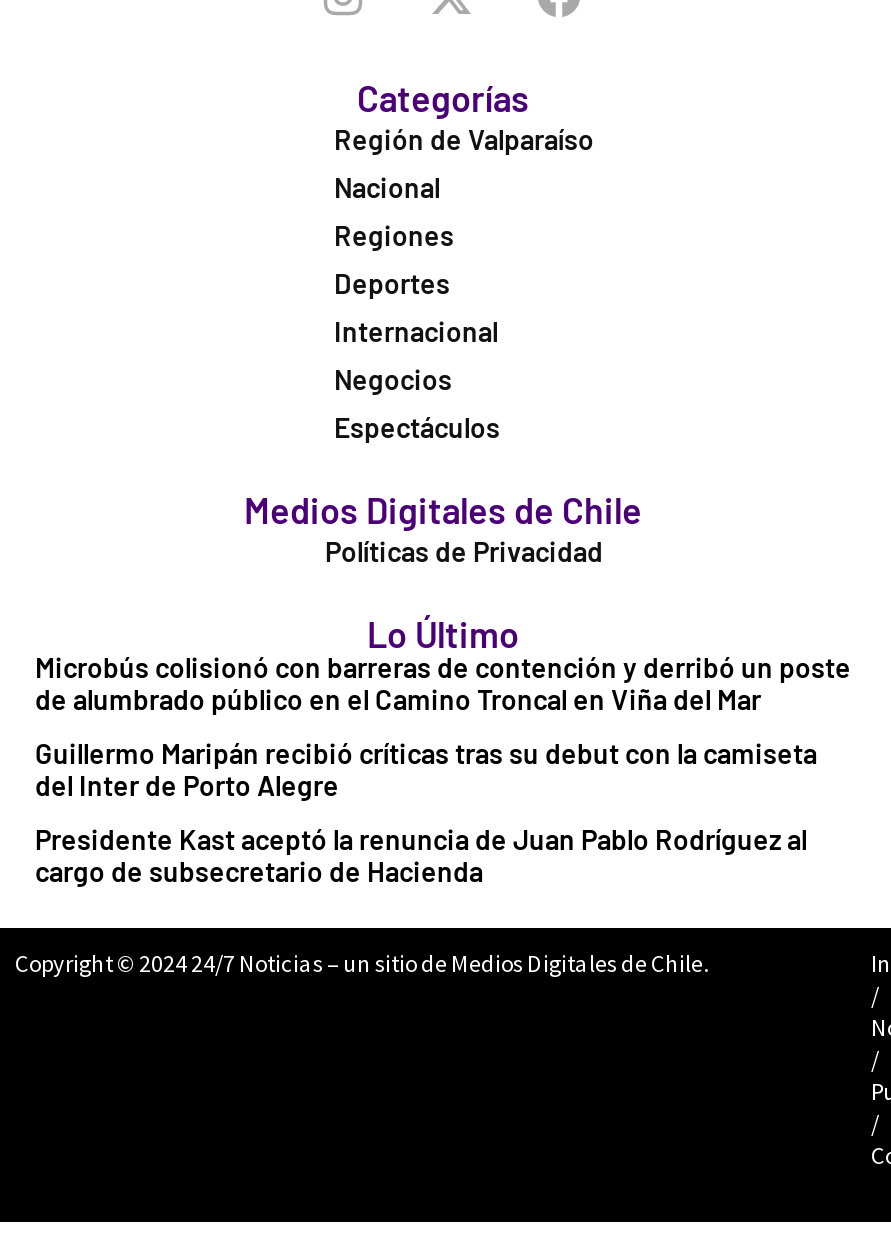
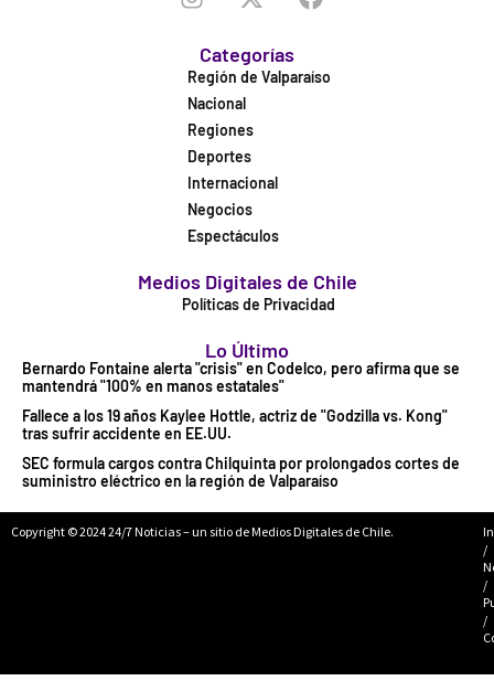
- Microbús colisionó con barreras de contención y derribó un poste
- de alumbrado público en el Camino Troncal en Viña del Mar
+ Bernardo Fontaine alerta "crisis" en Codelco, pero afirma que se
+ mantendrá "100% en manos estatales"

- Guillermo Maripán recibió críticas tras su debut con la camiseta
- del Inter de Porto Alegre
+ Fallece a los 19 años Kaylee Hottle, actriz de "Godzilla vs. Kong"
+ tras sufrir accidente en EE.UU.

- Presidente Kast aceptó la renuncia de Juan Pablo Rodríguez al
- cargo de subsecretario de Hacienda
+ SEC formula cargos contra Chilquinta por prolongados cortes de
+ suministro eléctrico en la región de Valparaíso
